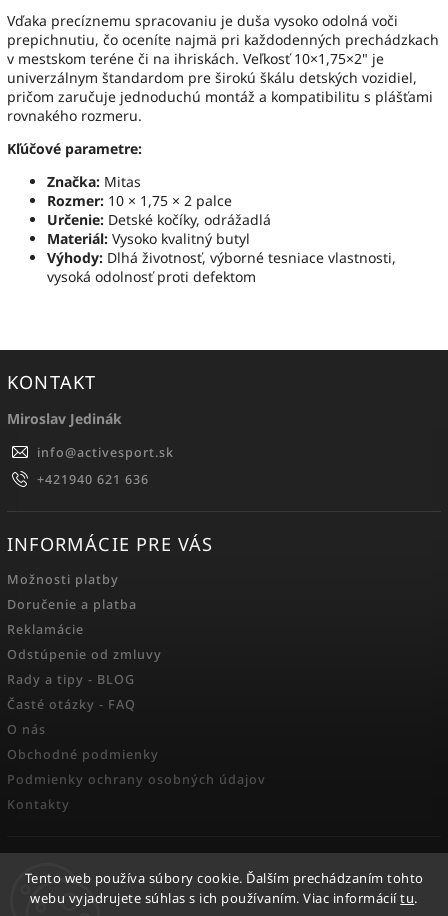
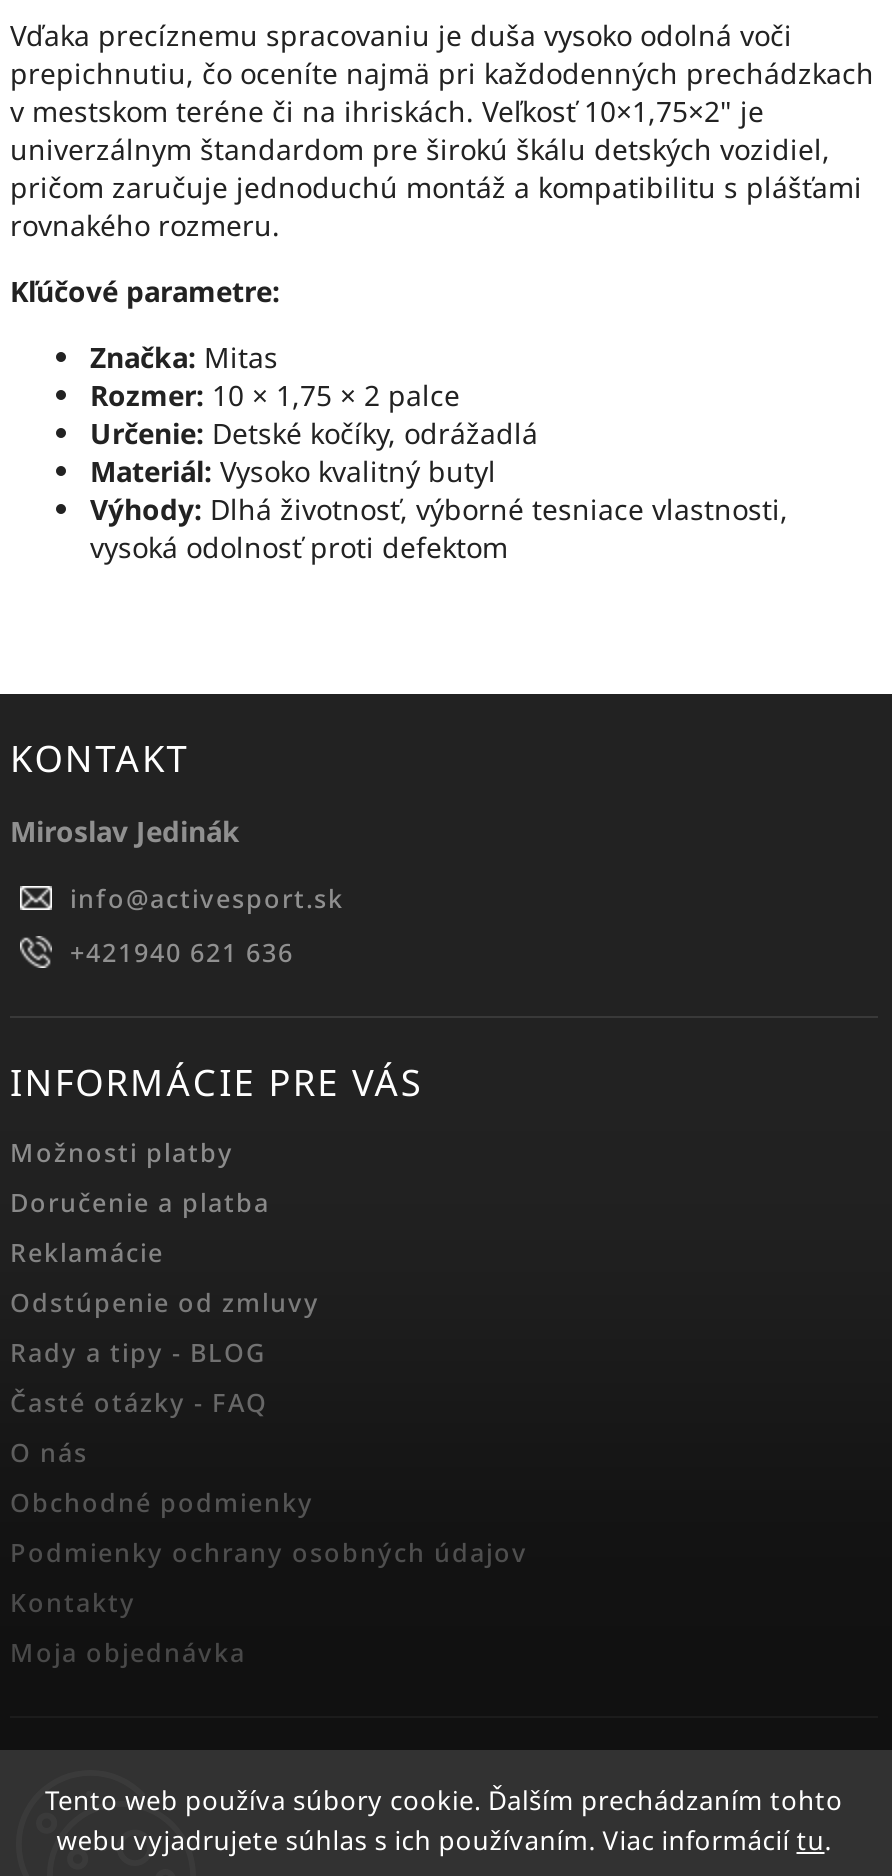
+ Moja objednávka
